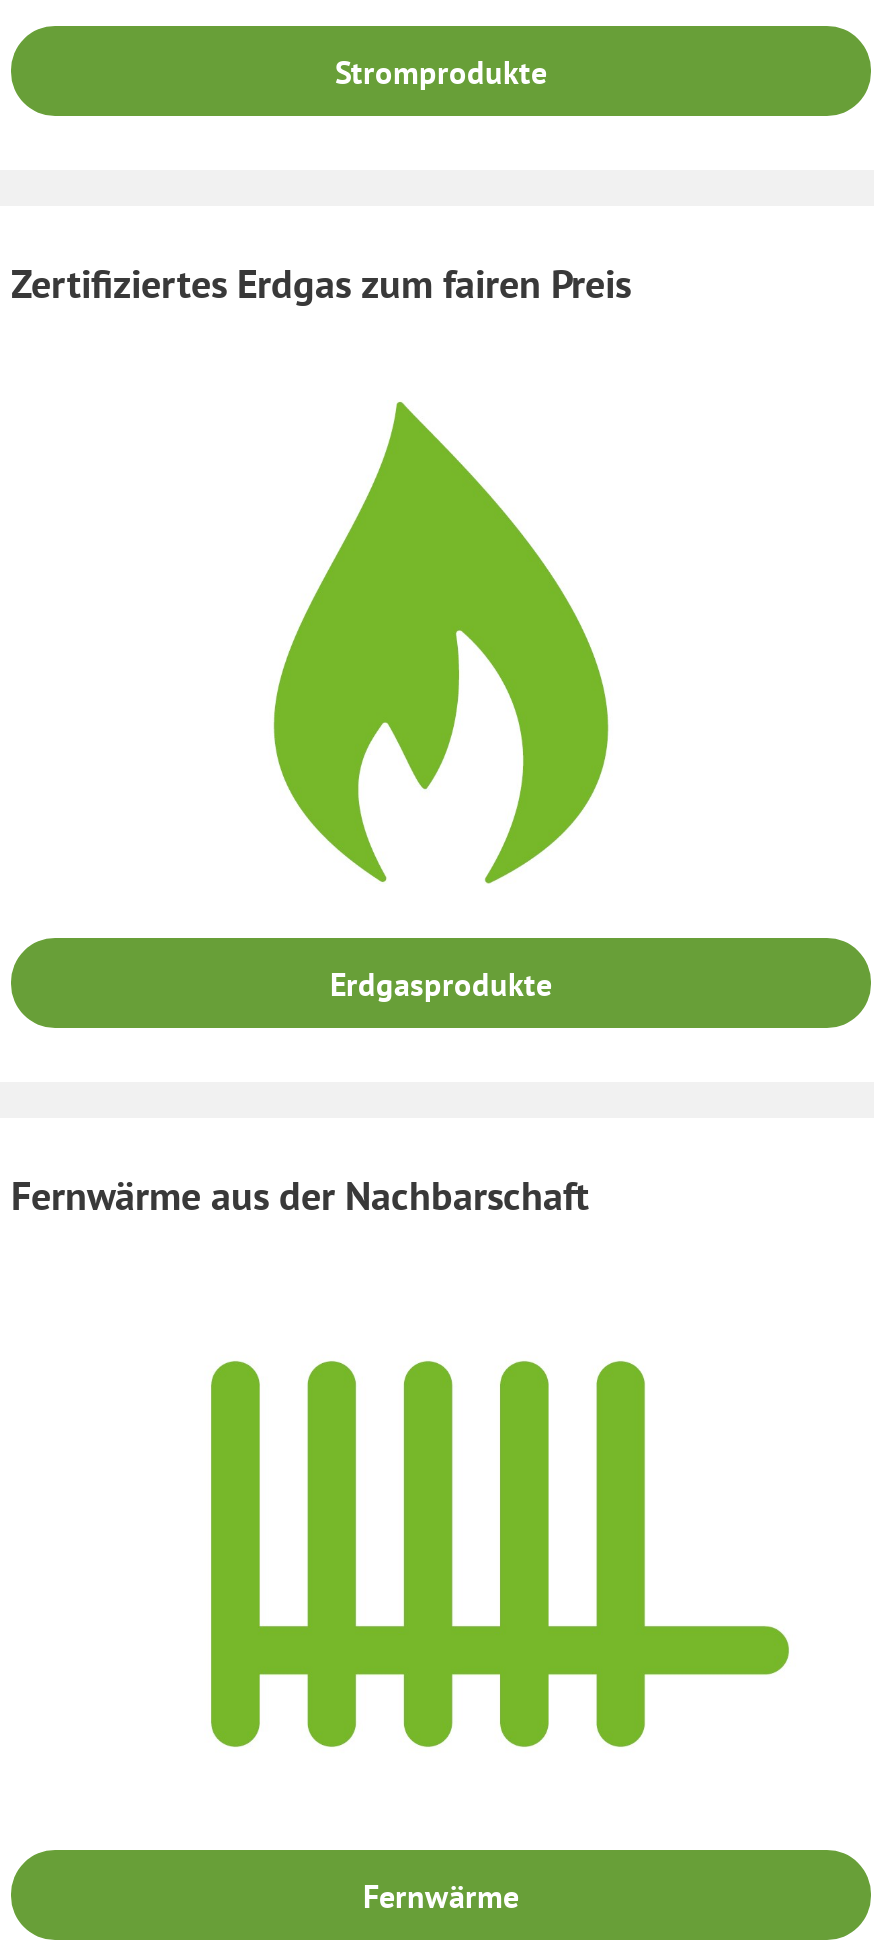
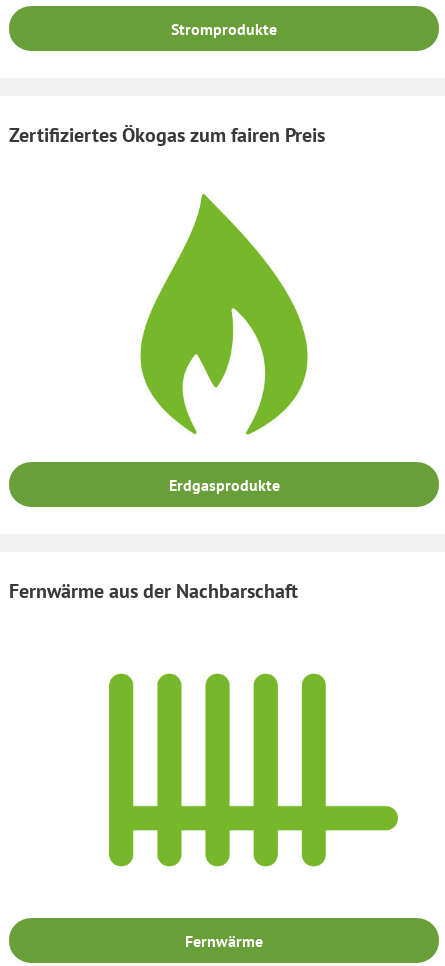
- Zertifiziertes Erdgas zum fairen Preis
+ Zertifiziertes Ökogas zum fairen Preis
